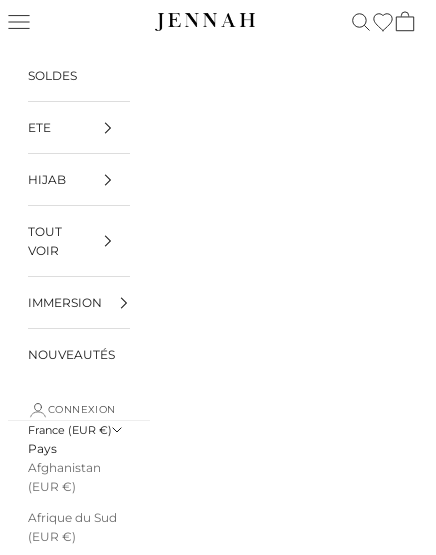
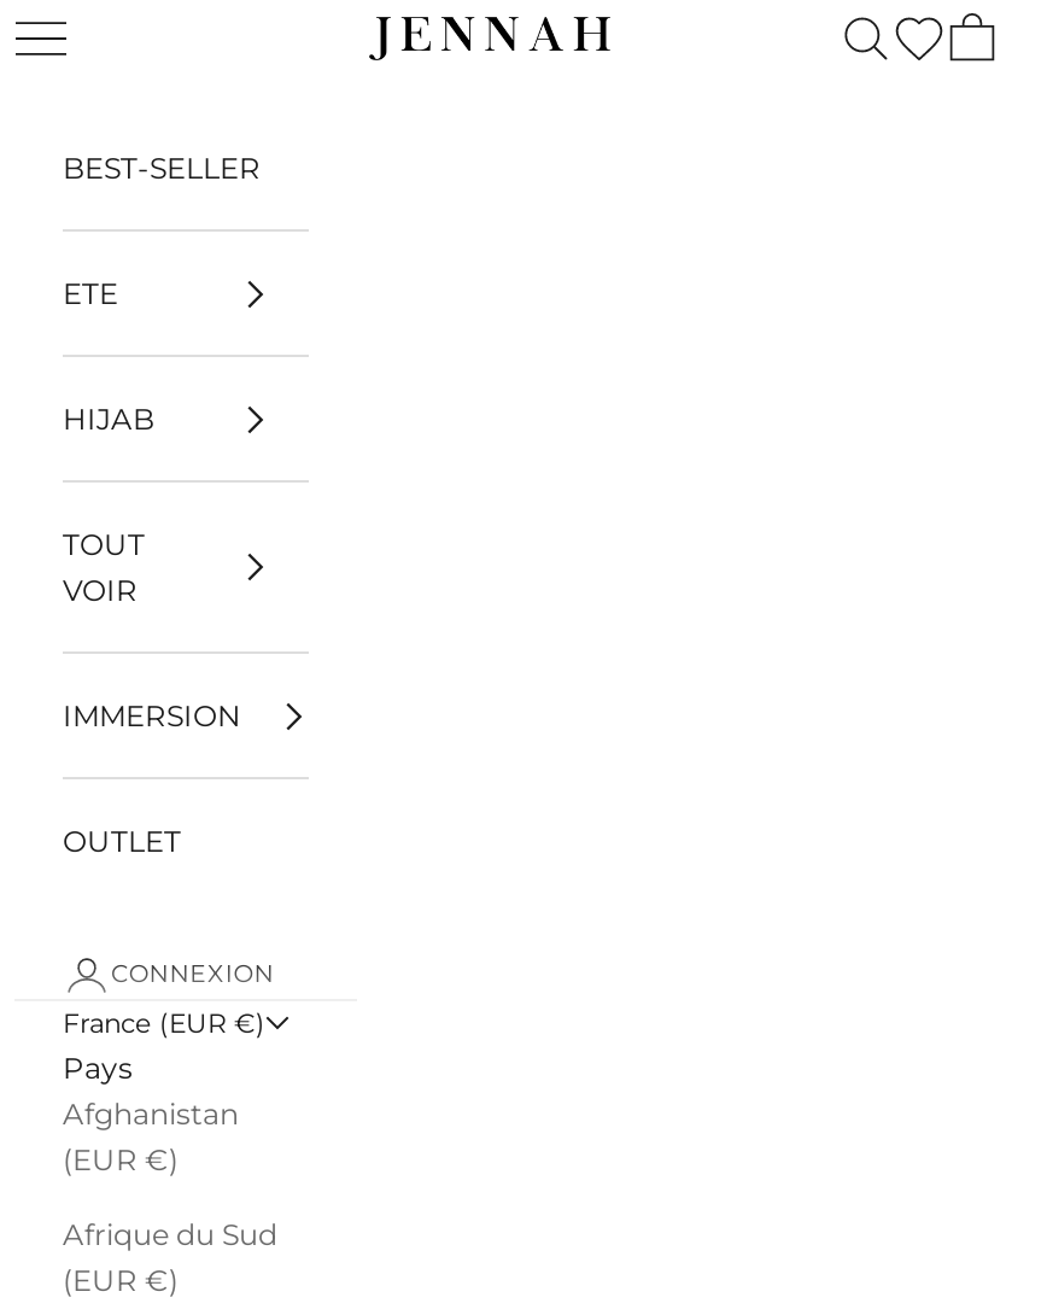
- SOLDES
+ BEST-SELLER

- NOUVEAUTÉS
+ OUTLET
